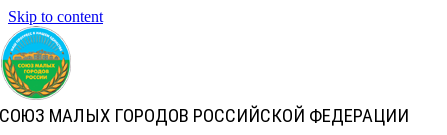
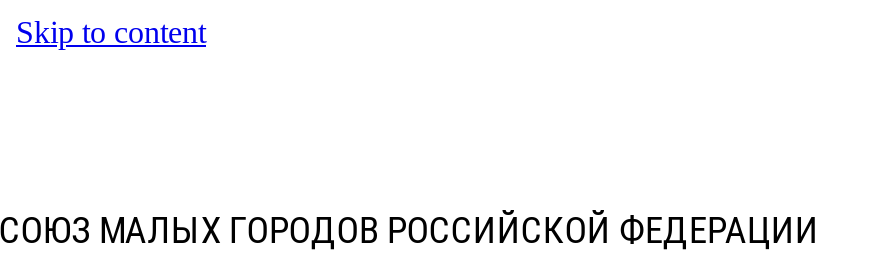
- [image]
